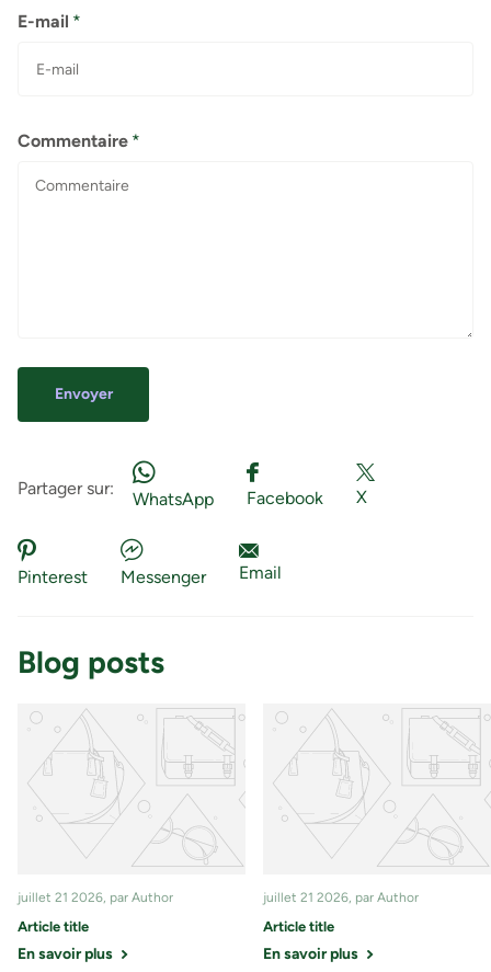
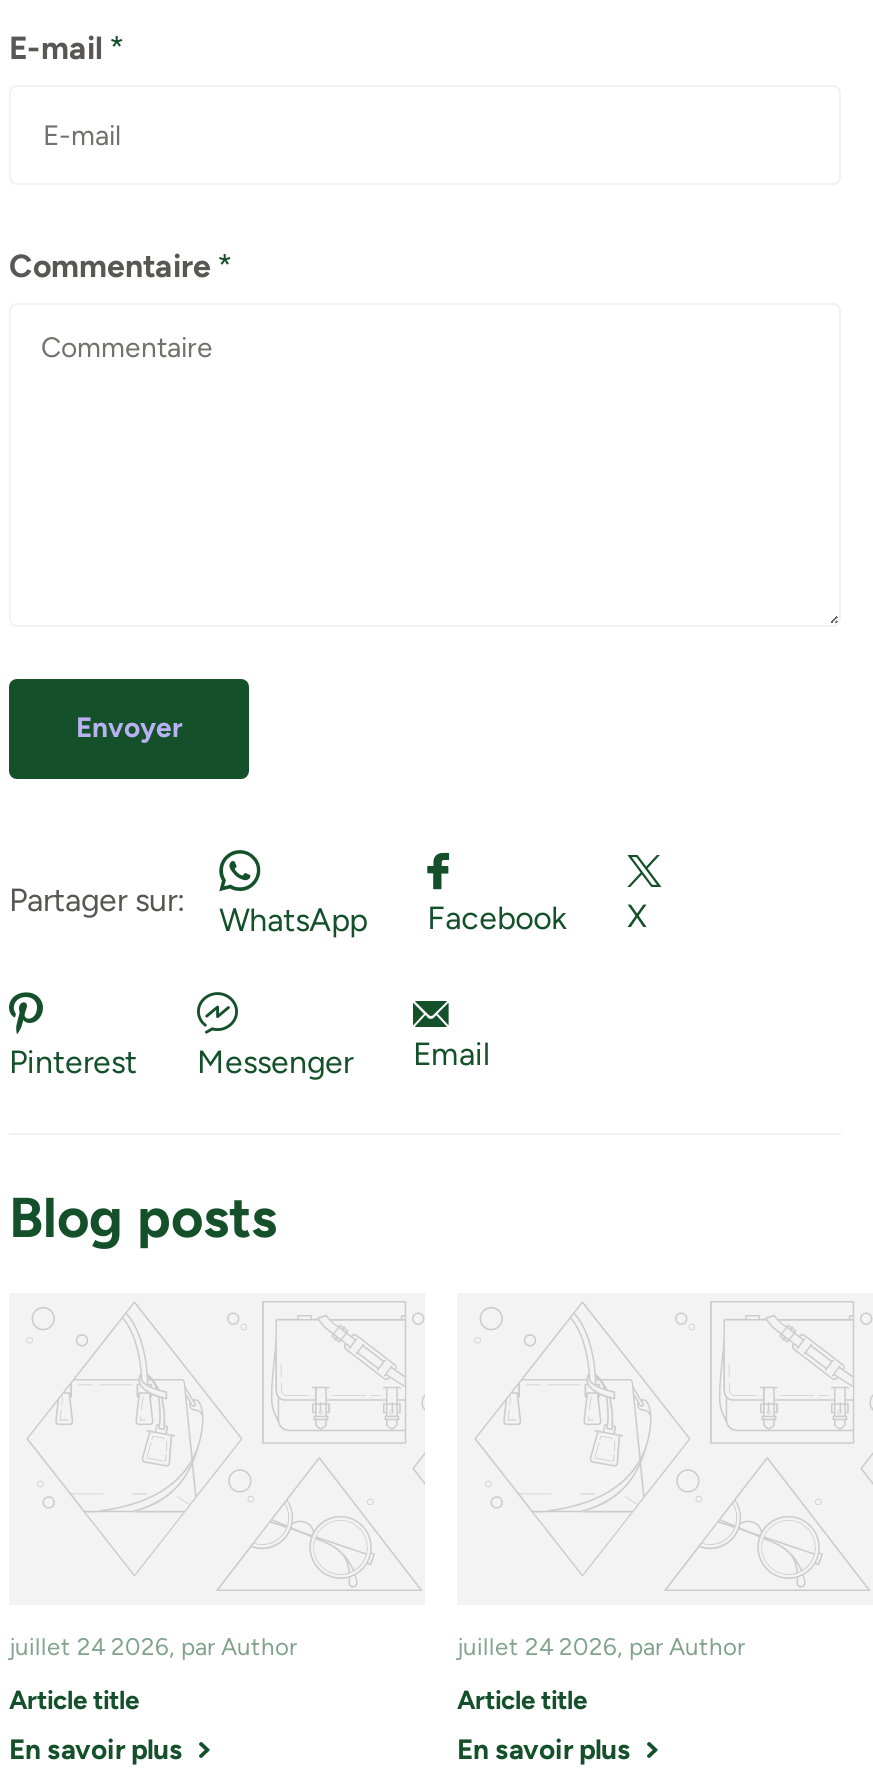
- juillet 21 2026, par Author
+ juillet 24 2026, par Author

- juillet 21 2026, par Author
+ juillet 24 2026, par Author
